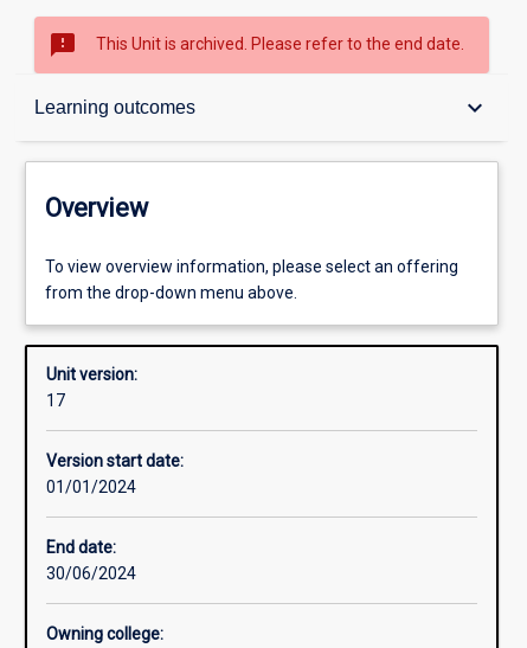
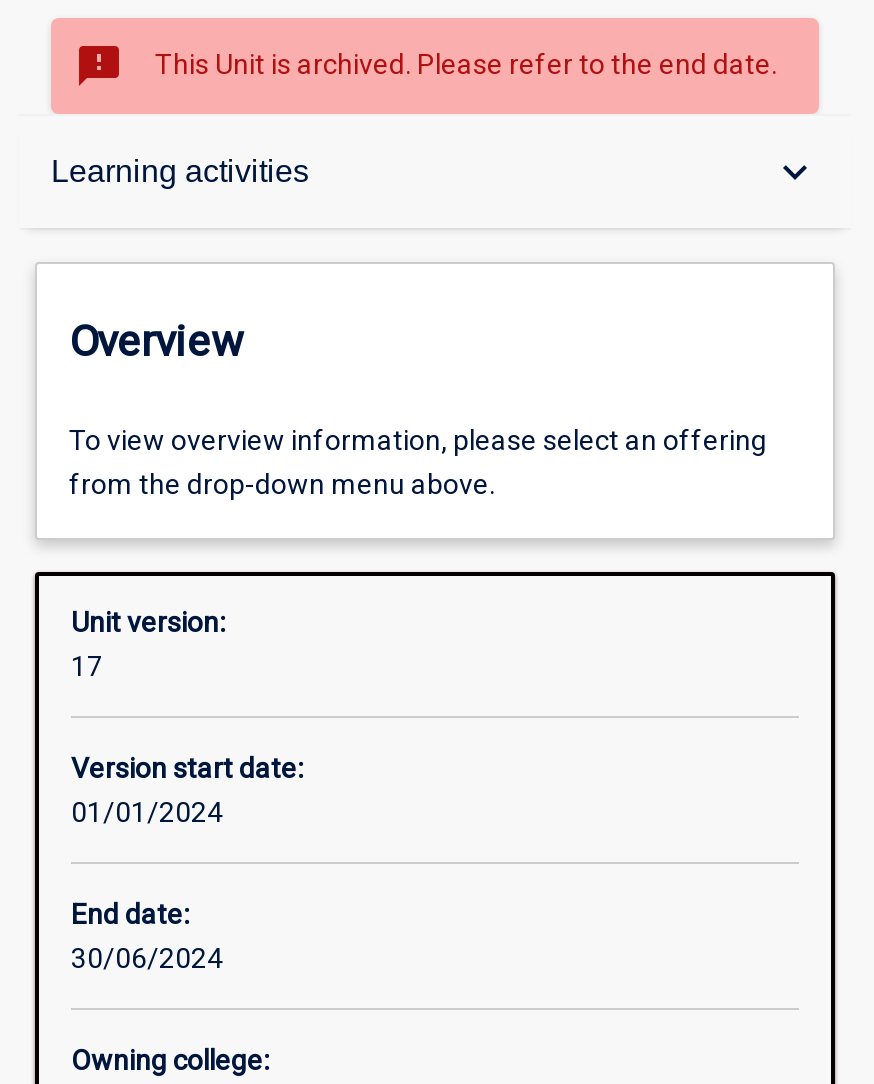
- Learning outcomes
+ Learning activities
